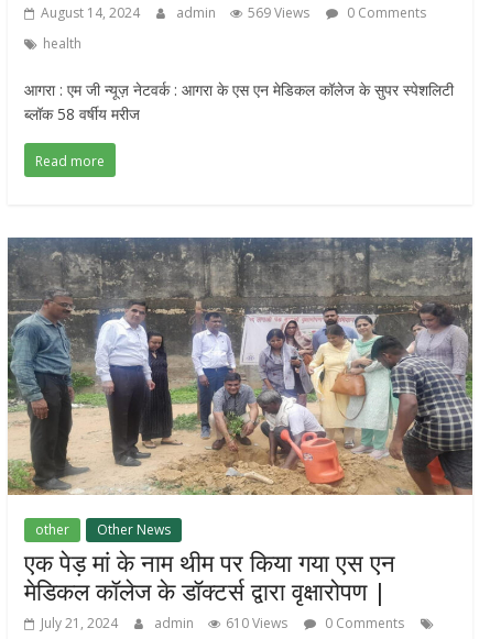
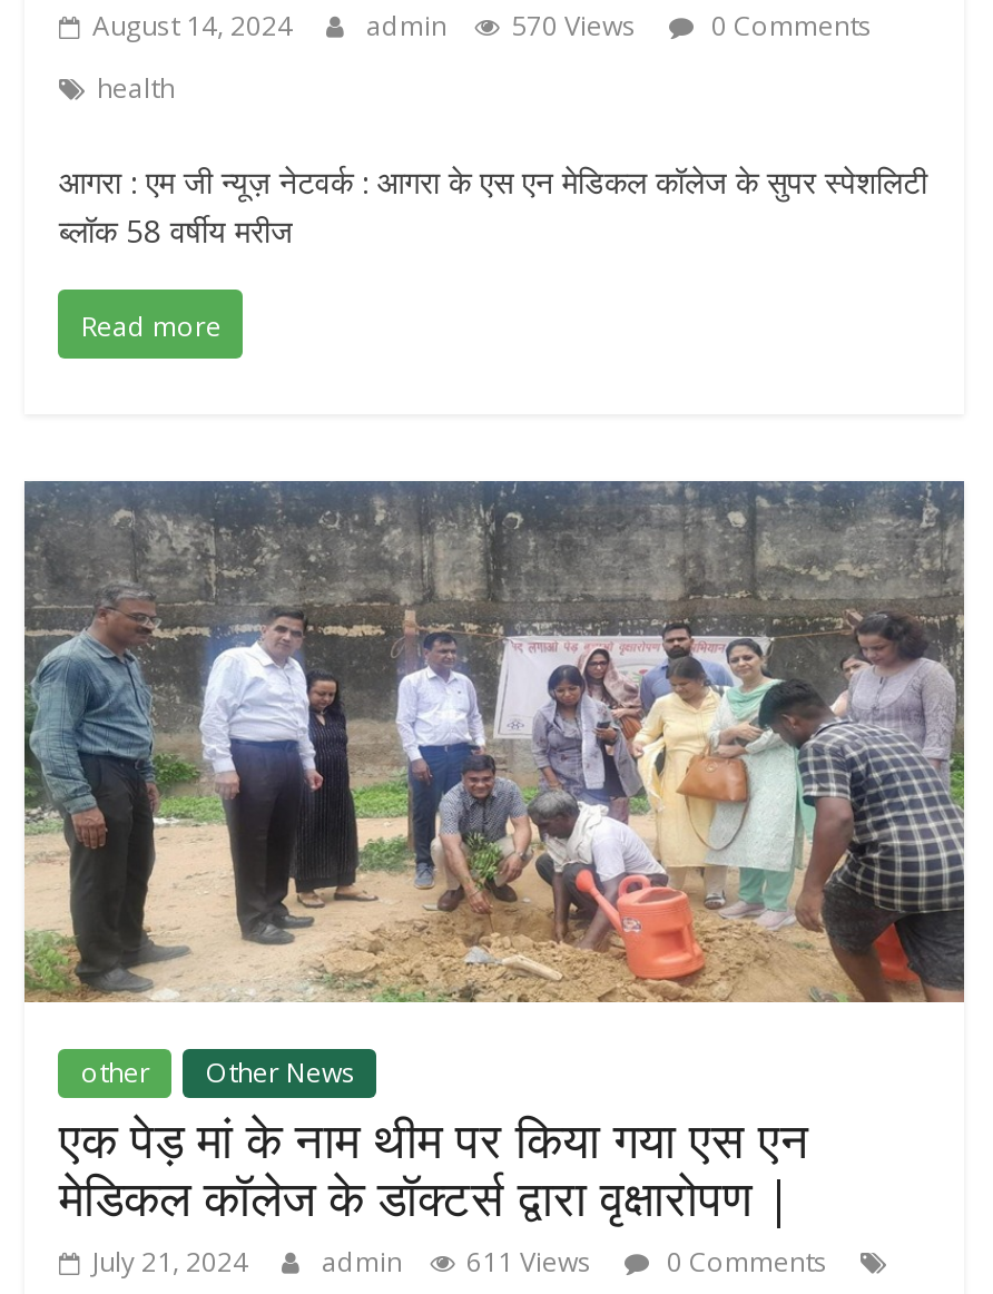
- August 14, 2024 admin 569 Views 0 Comments
+ August 14, 2024 admin 570 Views 0 Comments

- July 21, 2024 admin 610 Views 0 Comments
+ July 21, 2024 admin 611 Views 0 Comments
